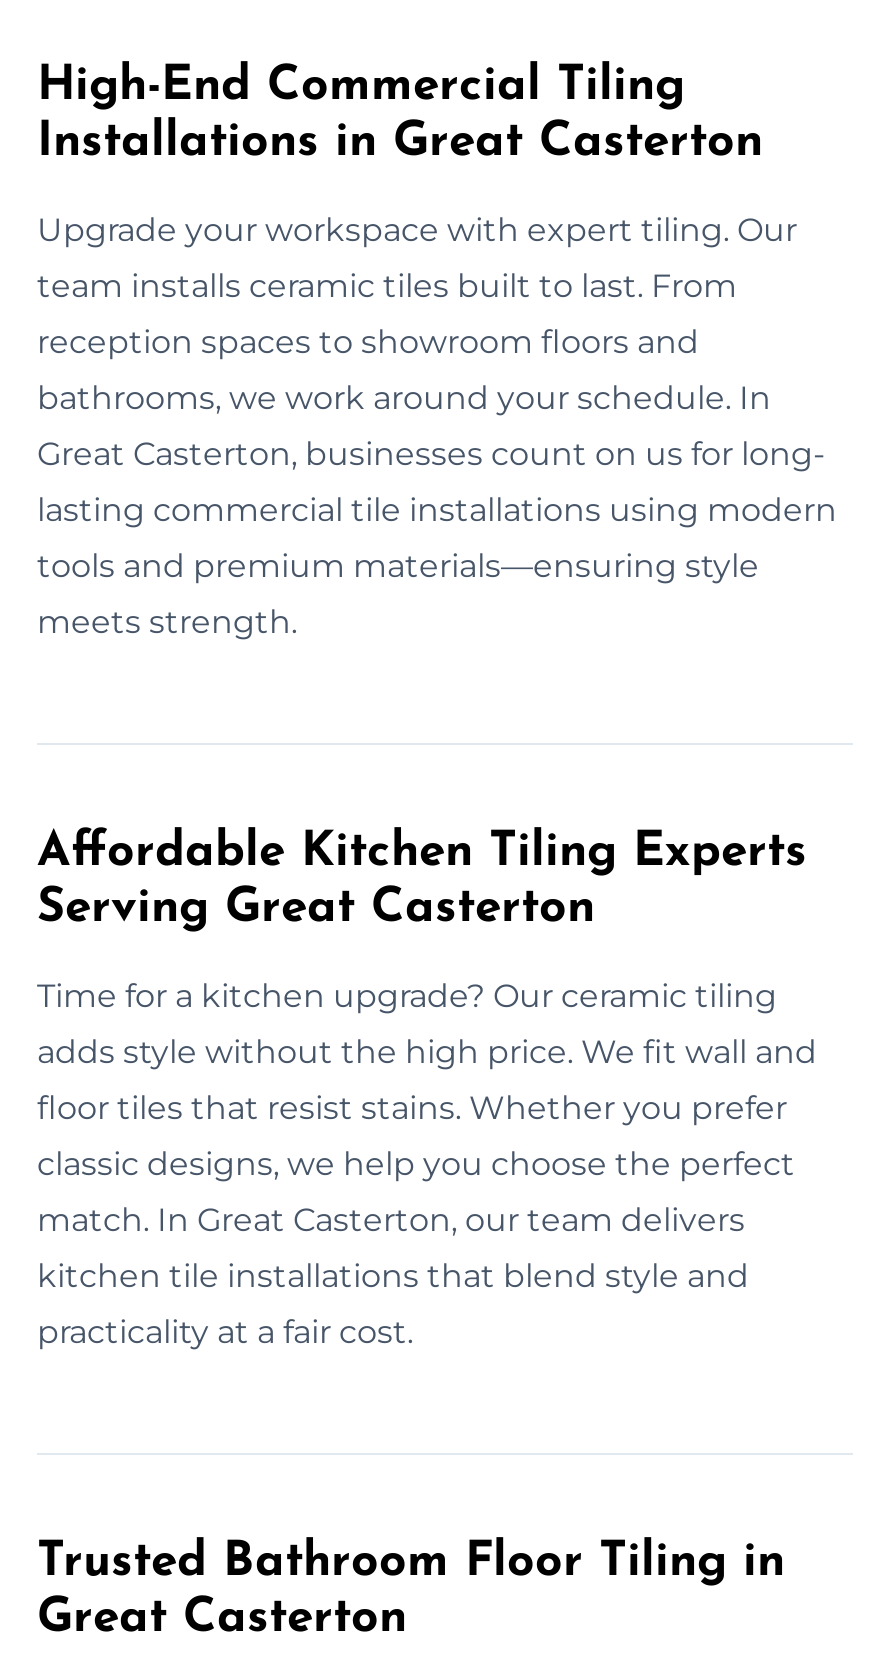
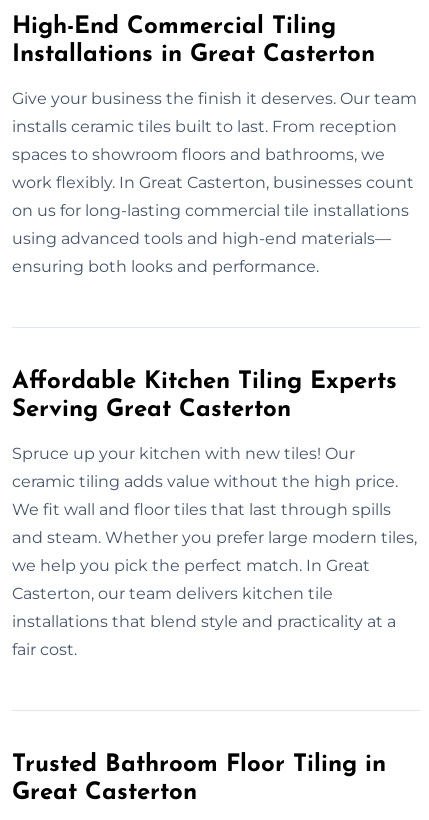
- Upgrade your workspace with expert tiling. Our
- team installs ceramic tiles built to last. From
- reception spaces to showroom floors and
- bathrooms, we work around your schedule. In
- Great Casterton, businesses count on us for long-
- lasting commercial tile installations using modern
- tools and premium materials—ensuring style
- meets strength.
+ Give your business the finish it deserves. Our team
+ installs ceramic tiles built to last. From reception
+ spaces to showroom floors and bathrooms, we
+ work flexibly. In Great Casterton, businesses count
+ on us for long-lasting commercial tile installations
+ using advanced tools and high-end materials—
+ ensuring both looks and performance.

moved up: Affordable Kitchen Tiling Experts | Serving Great Casterton

- Time for a kitchen upgrade? Our ceramic tiling
- adds style without the high price. We fit wall and
- floor tiles that resist stains. Whether you prefer
- classic designs, we help you choose the perfect
- match. In Great Casterton, our team delivers
- kitchen tile installations that blend style and
- practicality at a fair cost.
+ Spruce up your kitchen with new tiles! Our
+ ceramic tiling adds value without the high price.
+ We fit wall and floor tiles that last through spills
+ and steam. Whether you prefer large modern tiles,
+ we help you pick the perfect match. In Great
+ Casterton, our team delivers kitchen tile
+ installations that blend style and practicality at a
+ fair cost.
